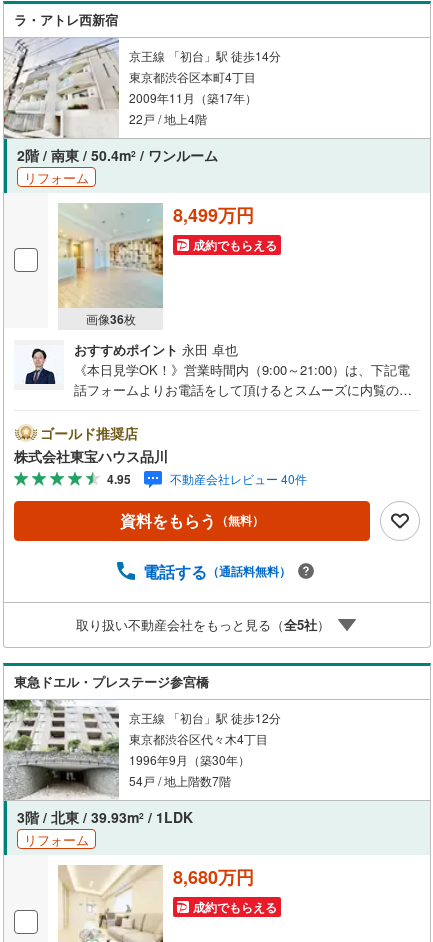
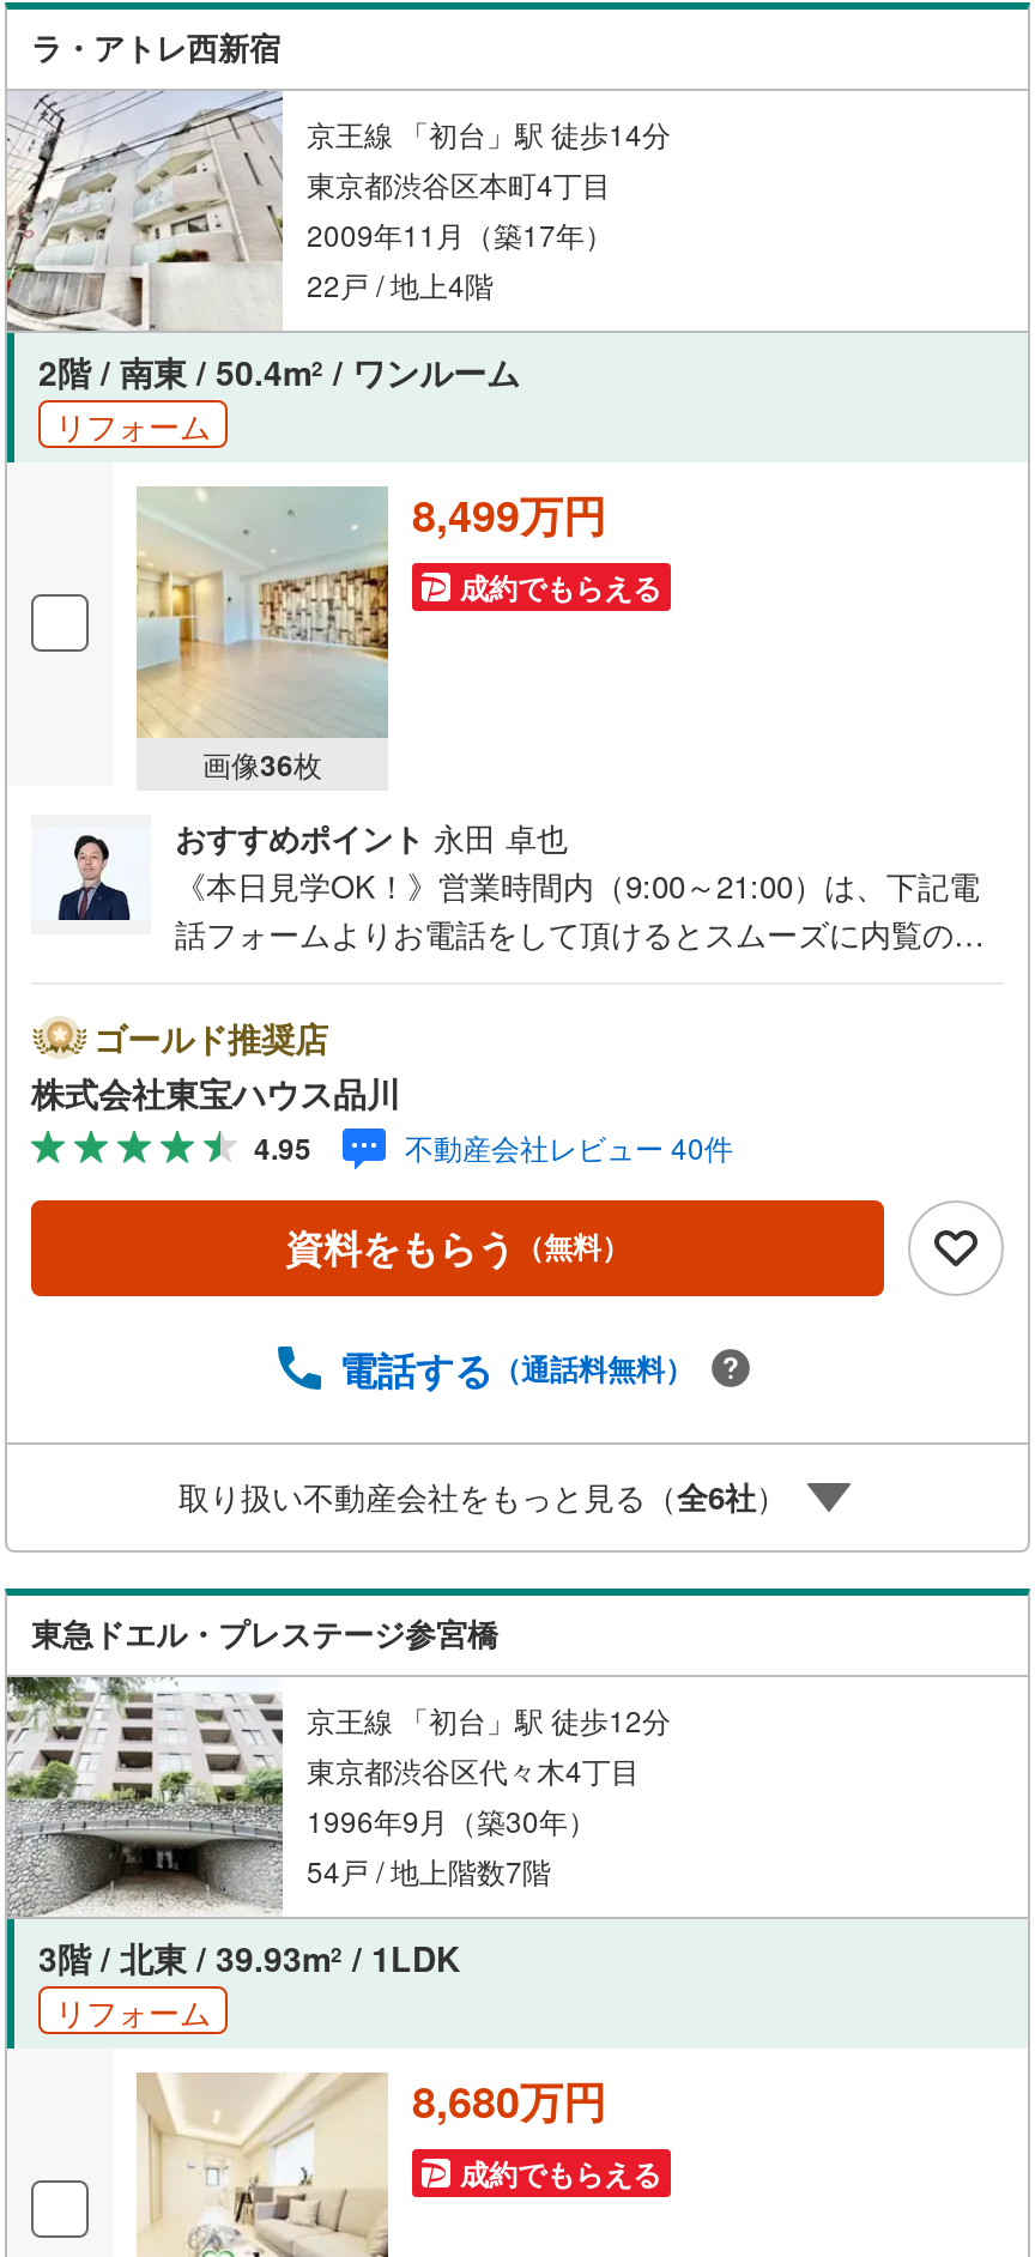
- 取り扱い不動産会社をもっと見る（全5社）
+ 取り扱い不動産会社をもっと見る（全6社）
